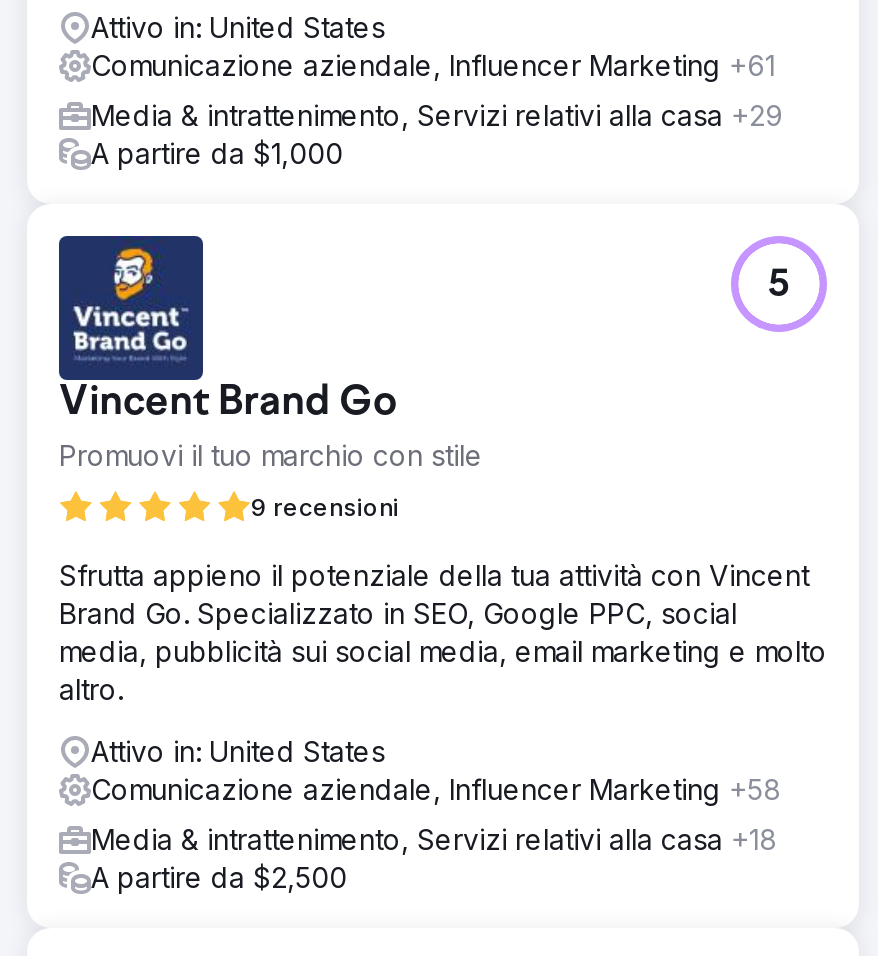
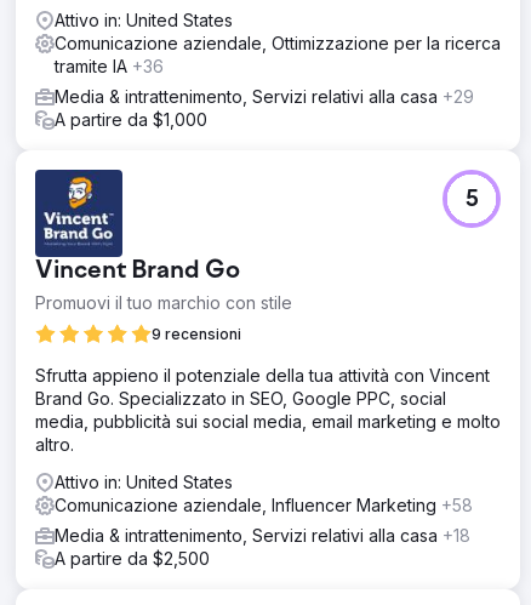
- Comunicazione aziendale, Influencer Marketing +61
+ Comunicazione aziendale, Ottimizzazione per la ricerca
+ tramite IA +36
